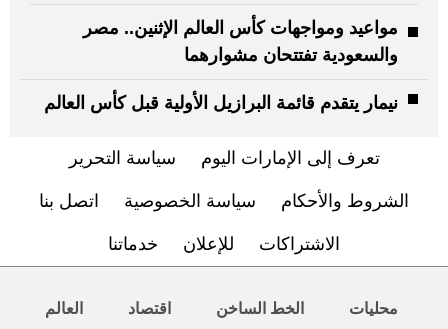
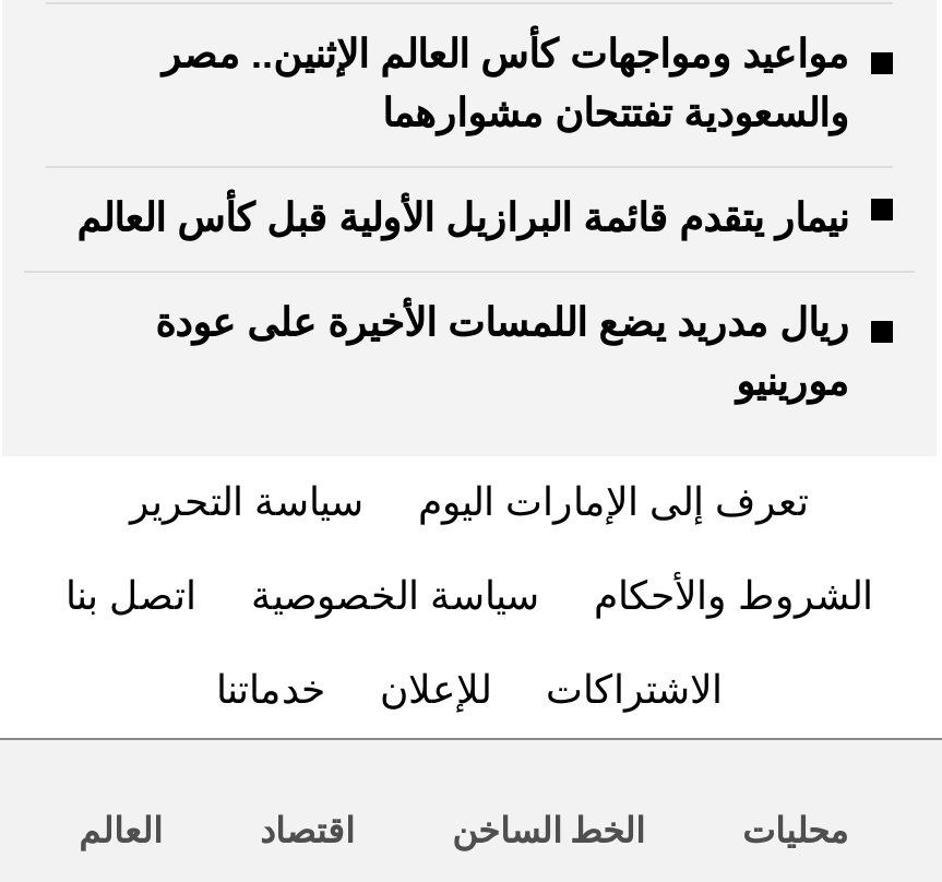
+ ريال مدريد يضع اللمسات الأخيرة على عودة
+ مورينيو
